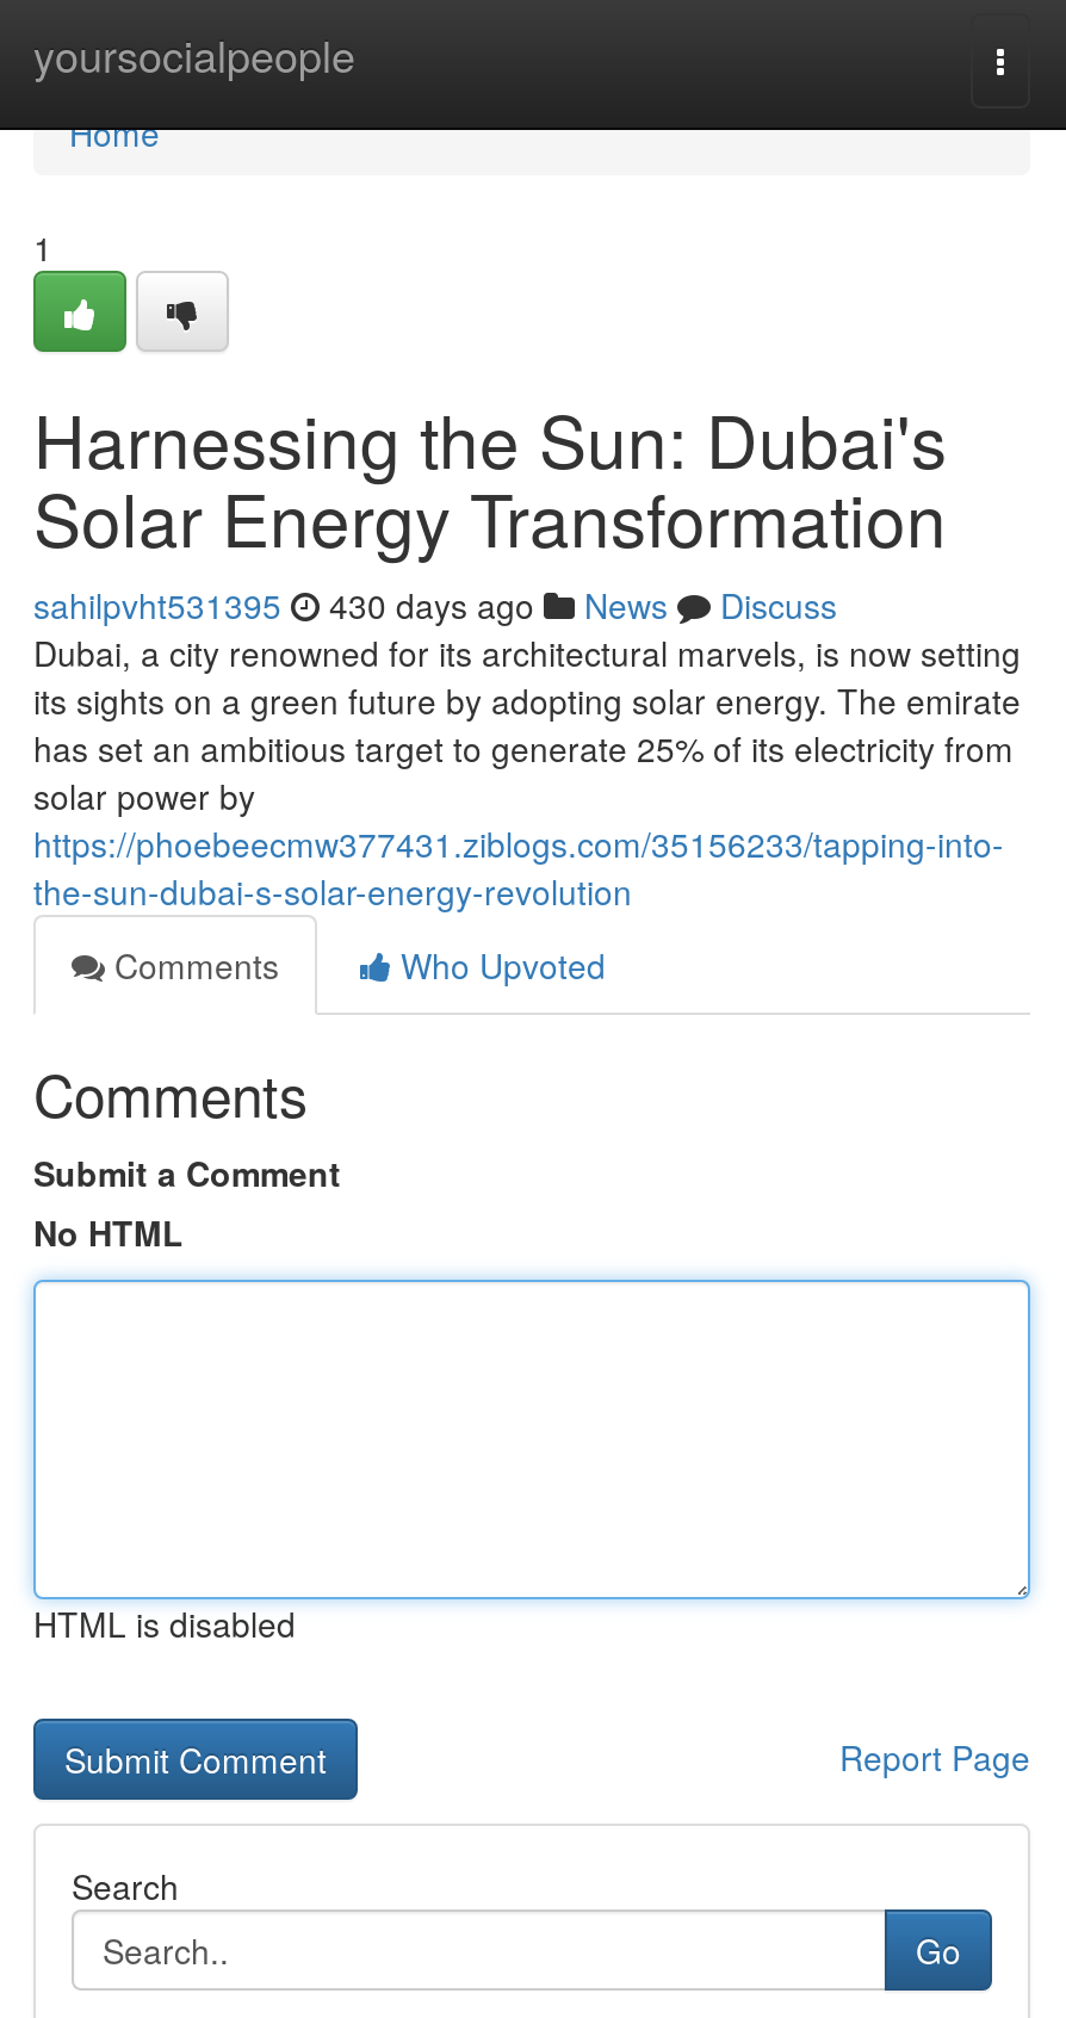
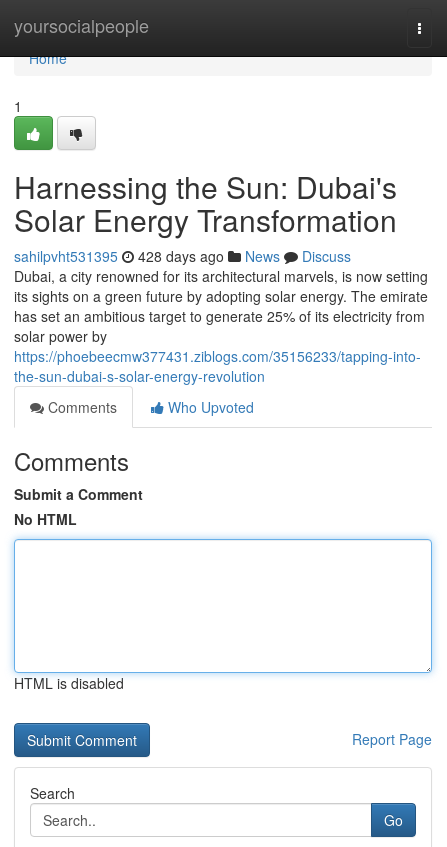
- sahilpvht531395 430 days ago News Discuss
+ sahilpvht531395 428 days ago News Discuss
